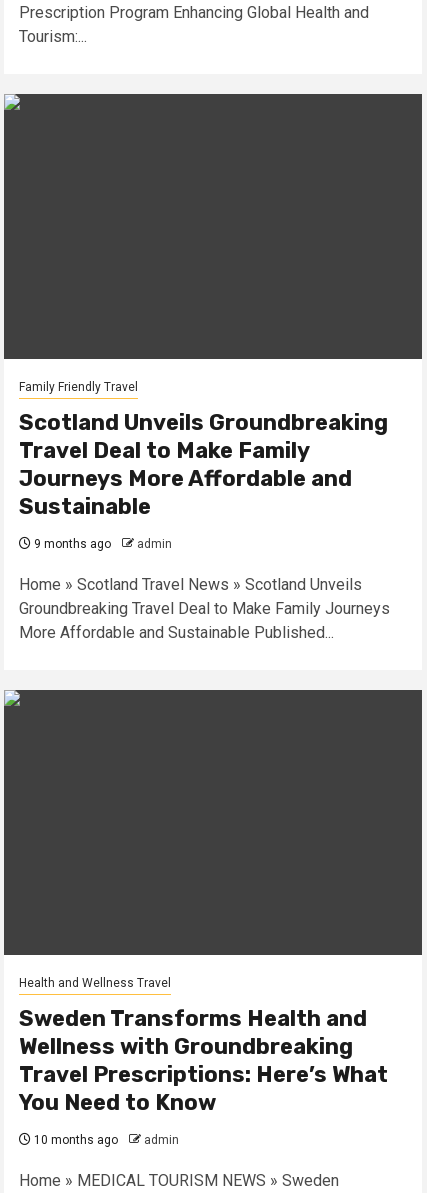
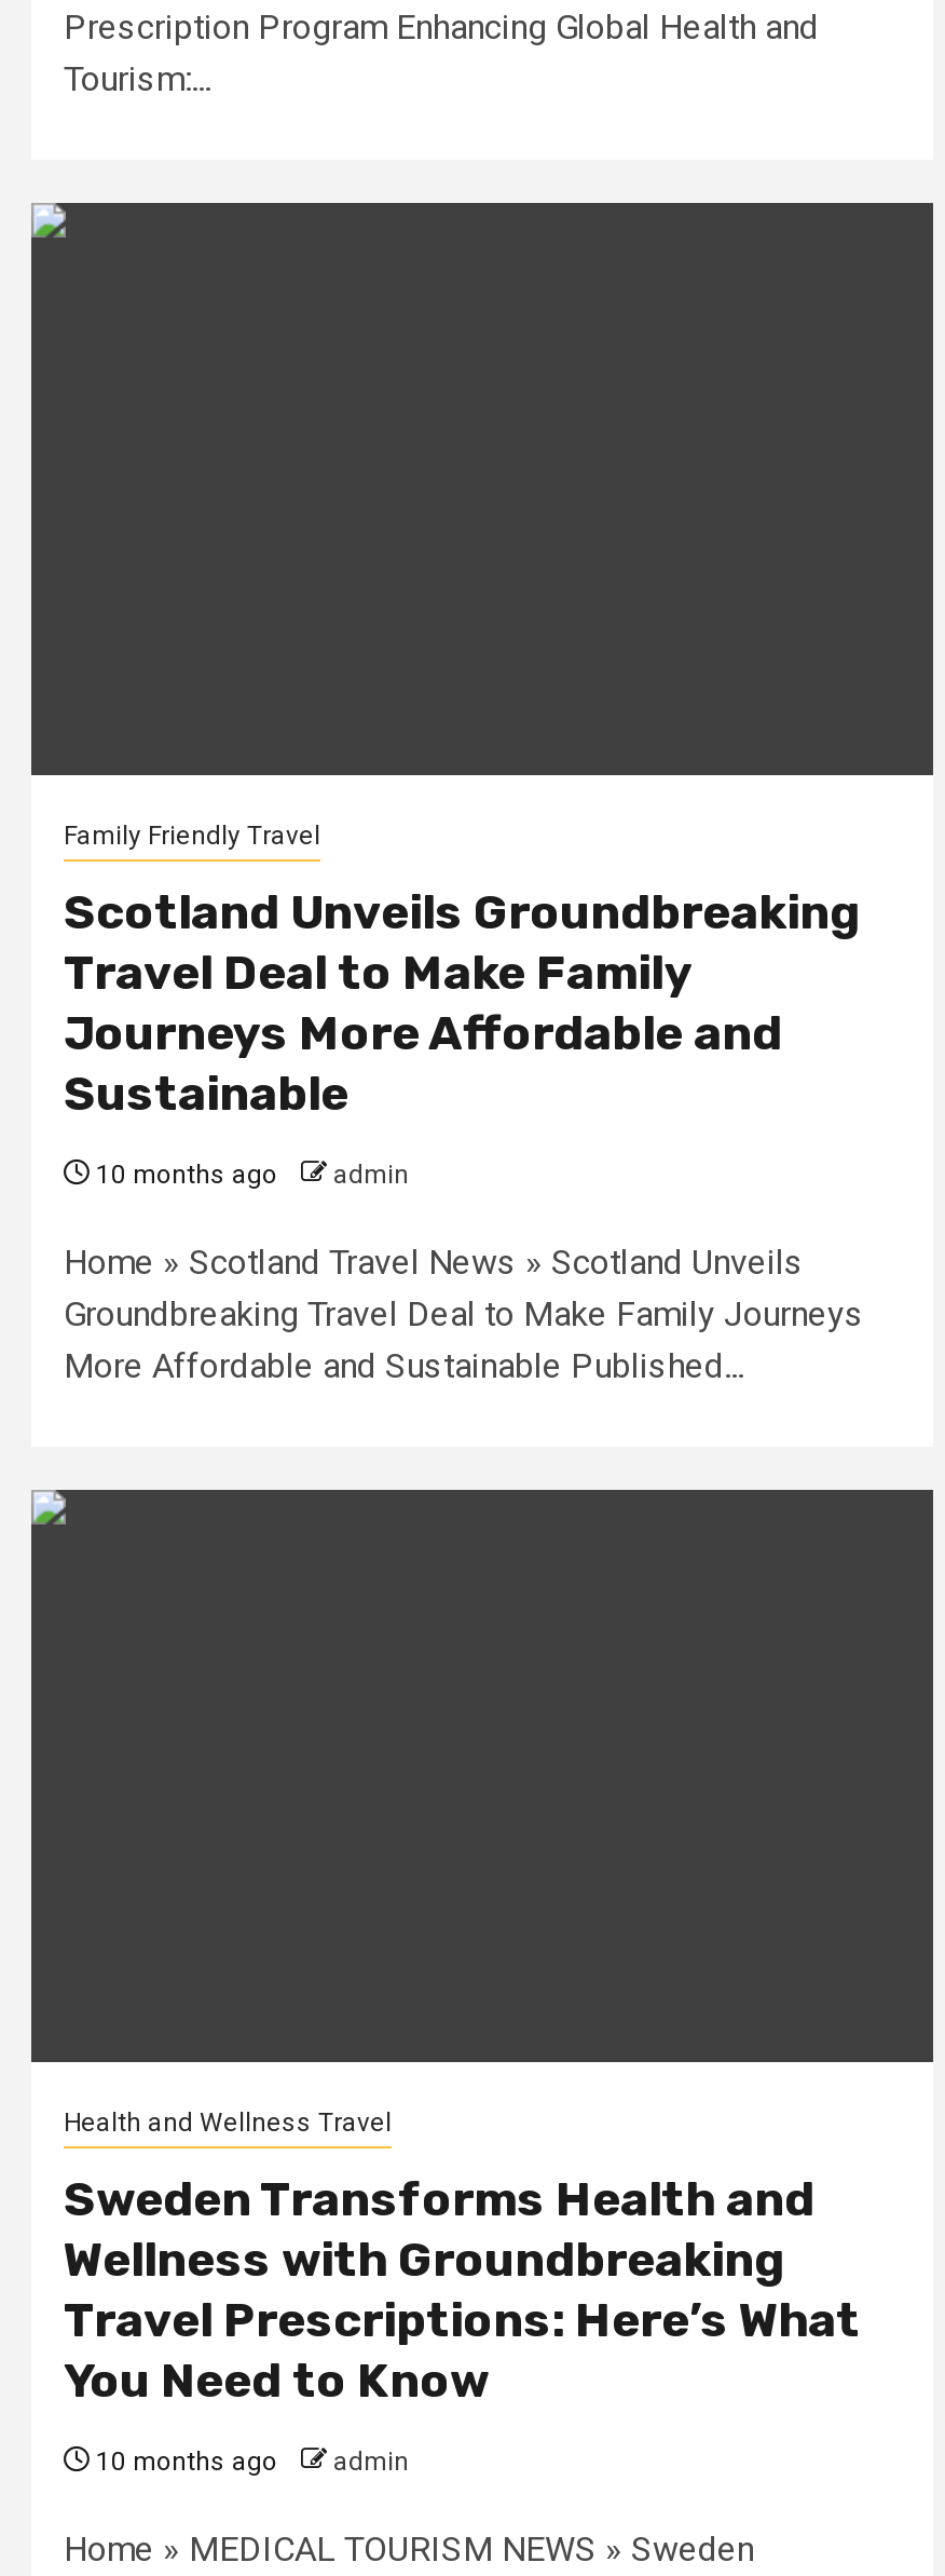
- 9 months ago admin
+ 10 months ago admin
